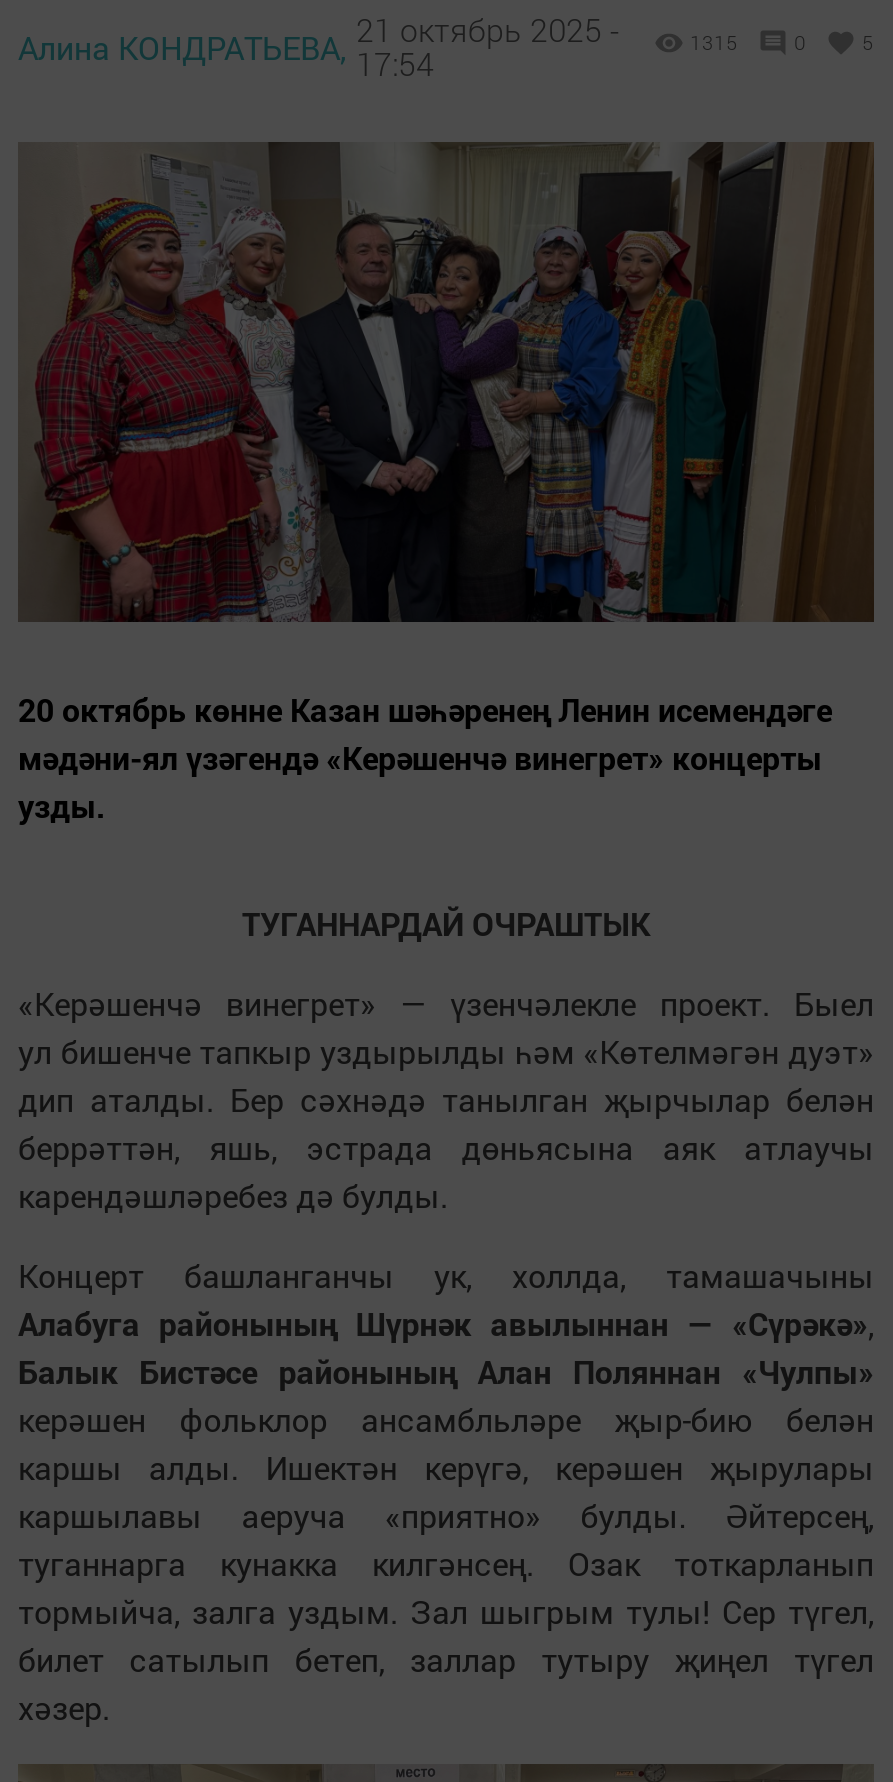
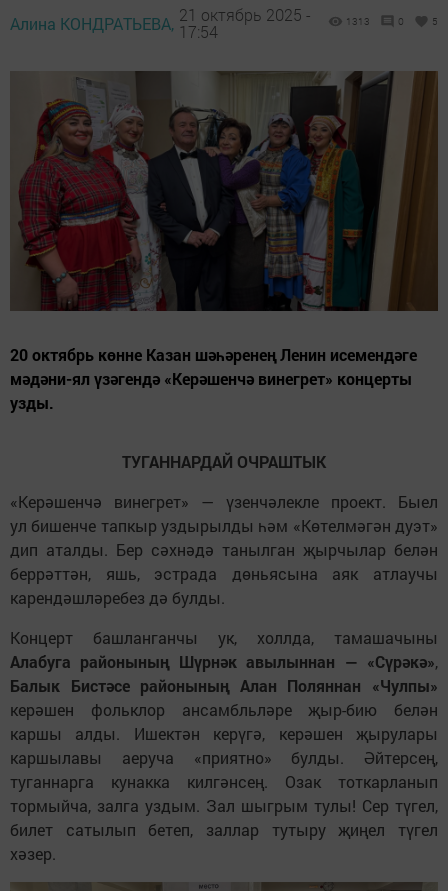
- 1315
+ 1313
